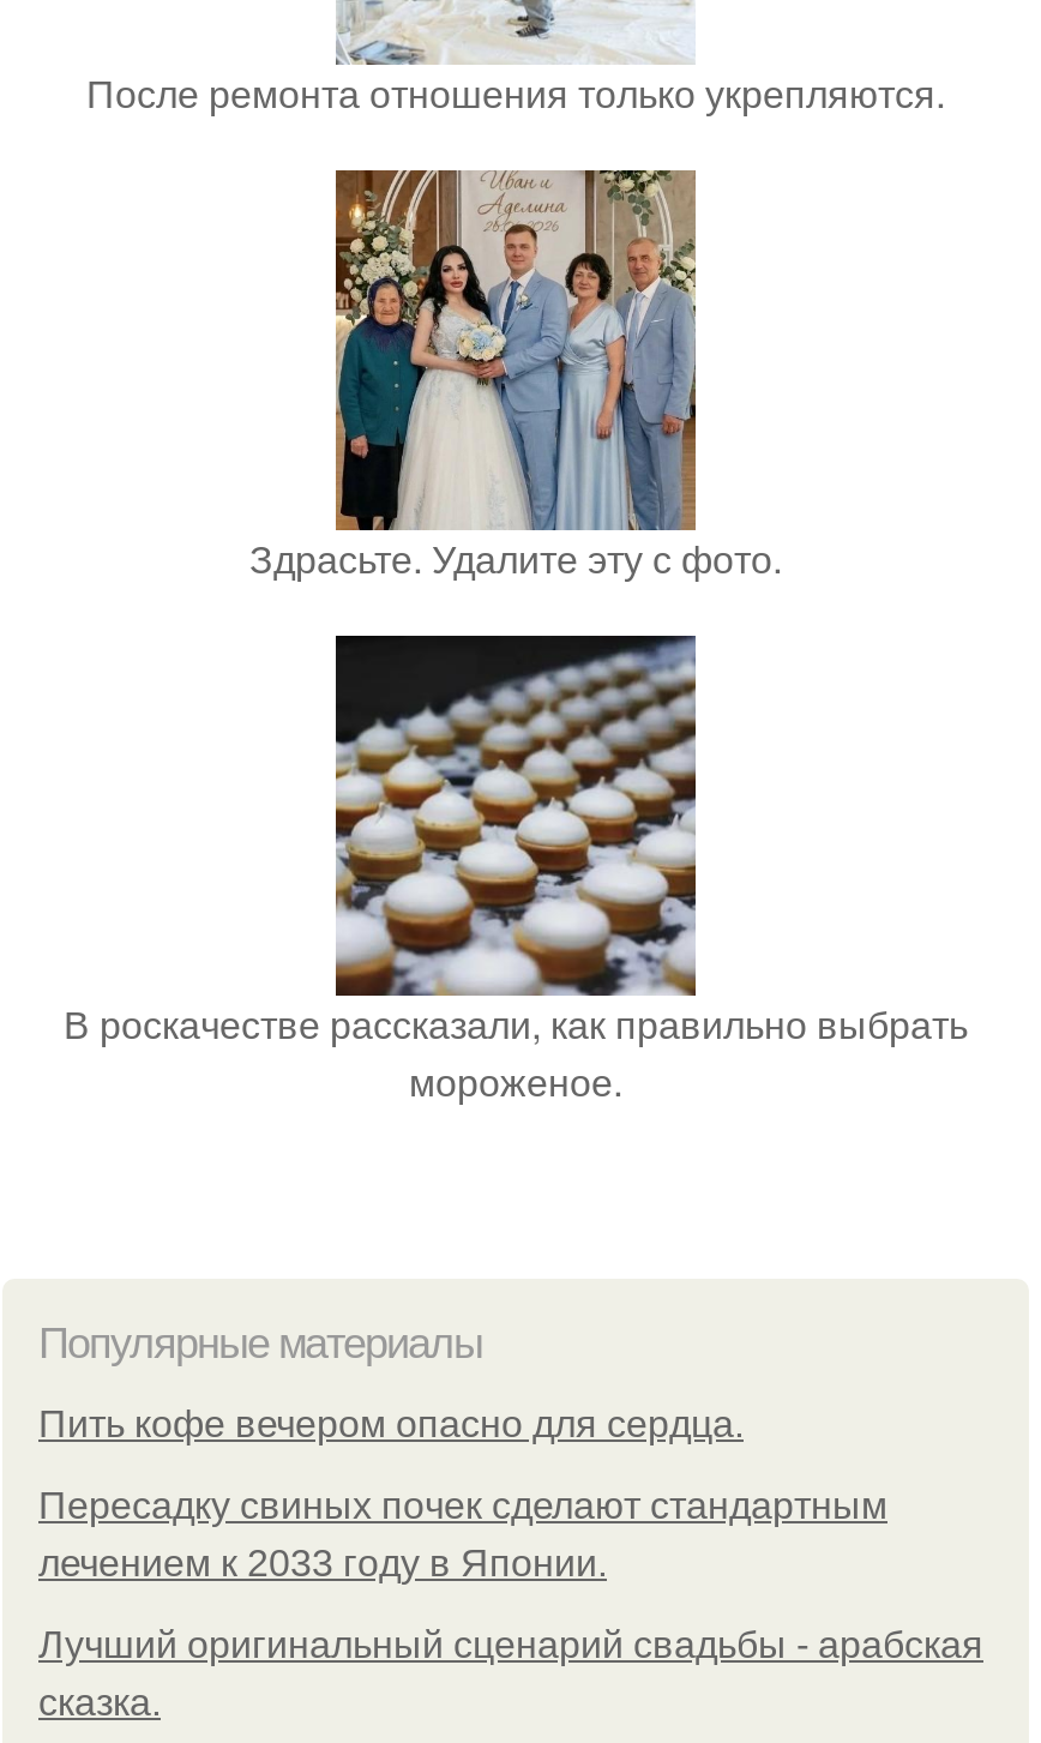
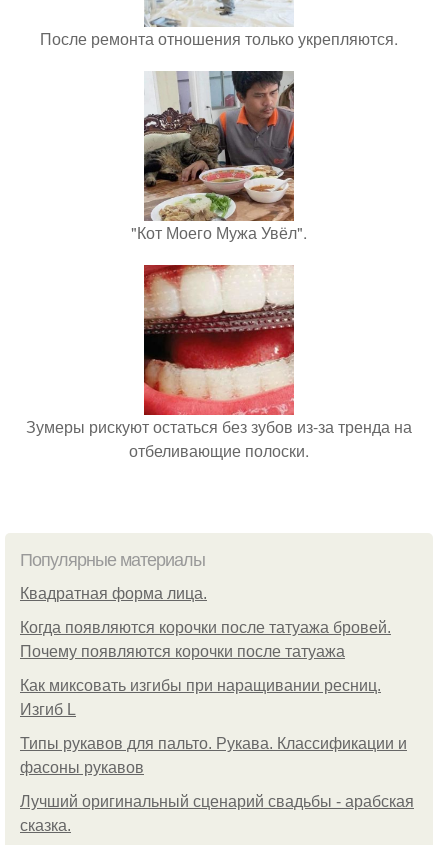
- [image]
- Здрасьте. Удалите эту с фото.
+ [image]
+ "Кот Моего Мужа Увёл".

- [image]
- В роскачестве рассказали, как правильно выбрать
- мороженое.
+ [image]
+ Зумеры рискуют остаться без зубов из-за тренда на
+ отбеливающие полоски.

- Пить кофе вечером опасно для сердца.
- Пересадку свиных почек сделают стандартным
- лечением к 2033 году в Японии.
+ Квадратная форма лица.
+ Когда появляются корочки после татуажа бровей.
+ Почему появляются корочки после татуажа
+ Как миксовать изгибы при наращивании ресниц.
+ Изгиб L
+ Типы рукавов для пальто. Рукава. Классификации и
+ фасоны рукавов
